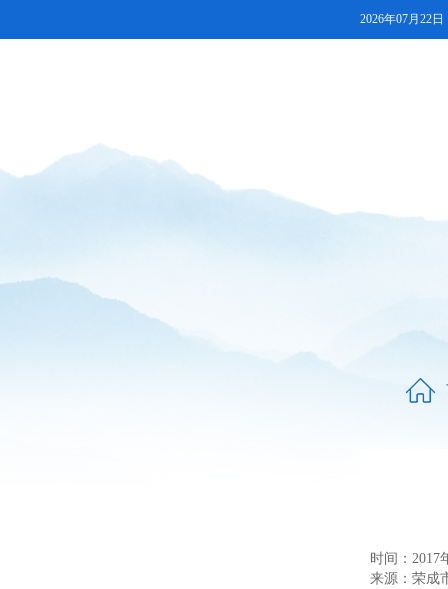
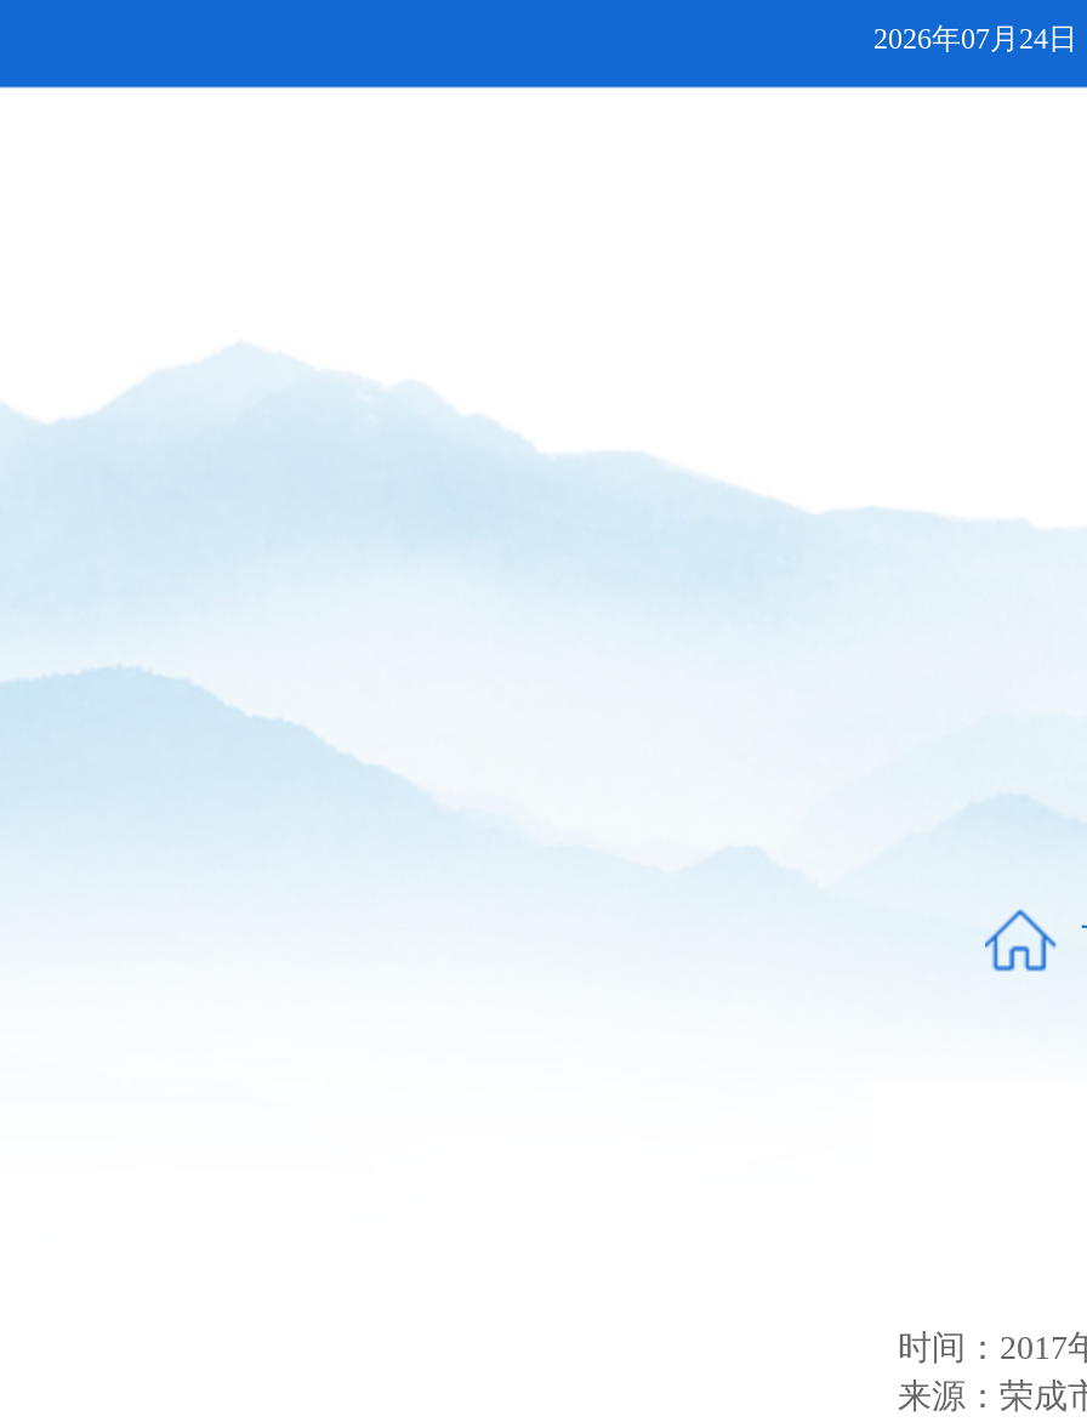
- 2026年07月22日
+ 2026年07月24日
